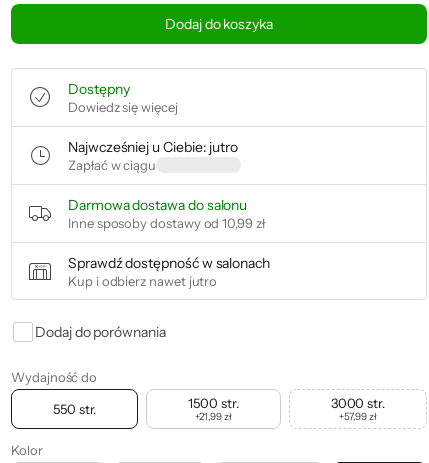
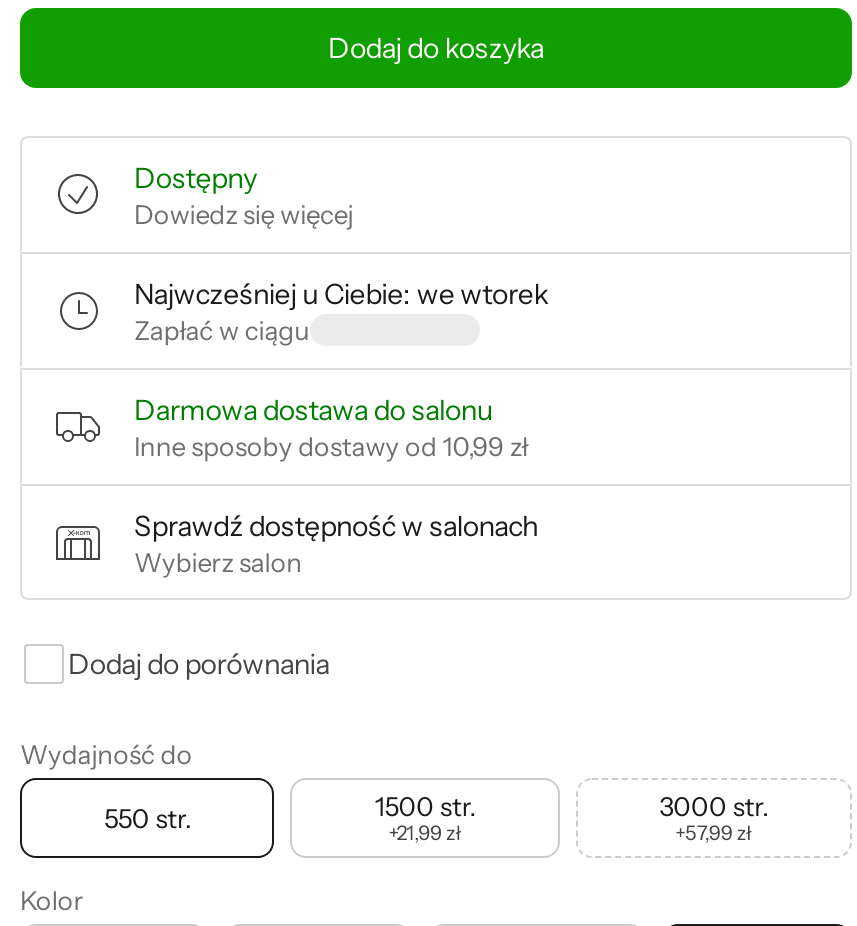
- Najwcześniej u Ciebie: jutro
+ Najwcześniej u Ciebie: we wtorek

- Kup i odbierz nawet jutro
+ Wybierz salon
